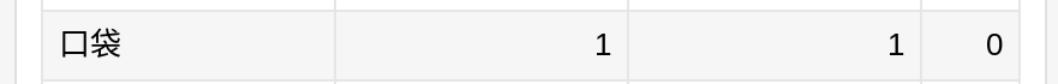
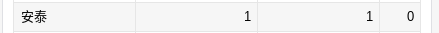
- 口袋
+ 安泰
